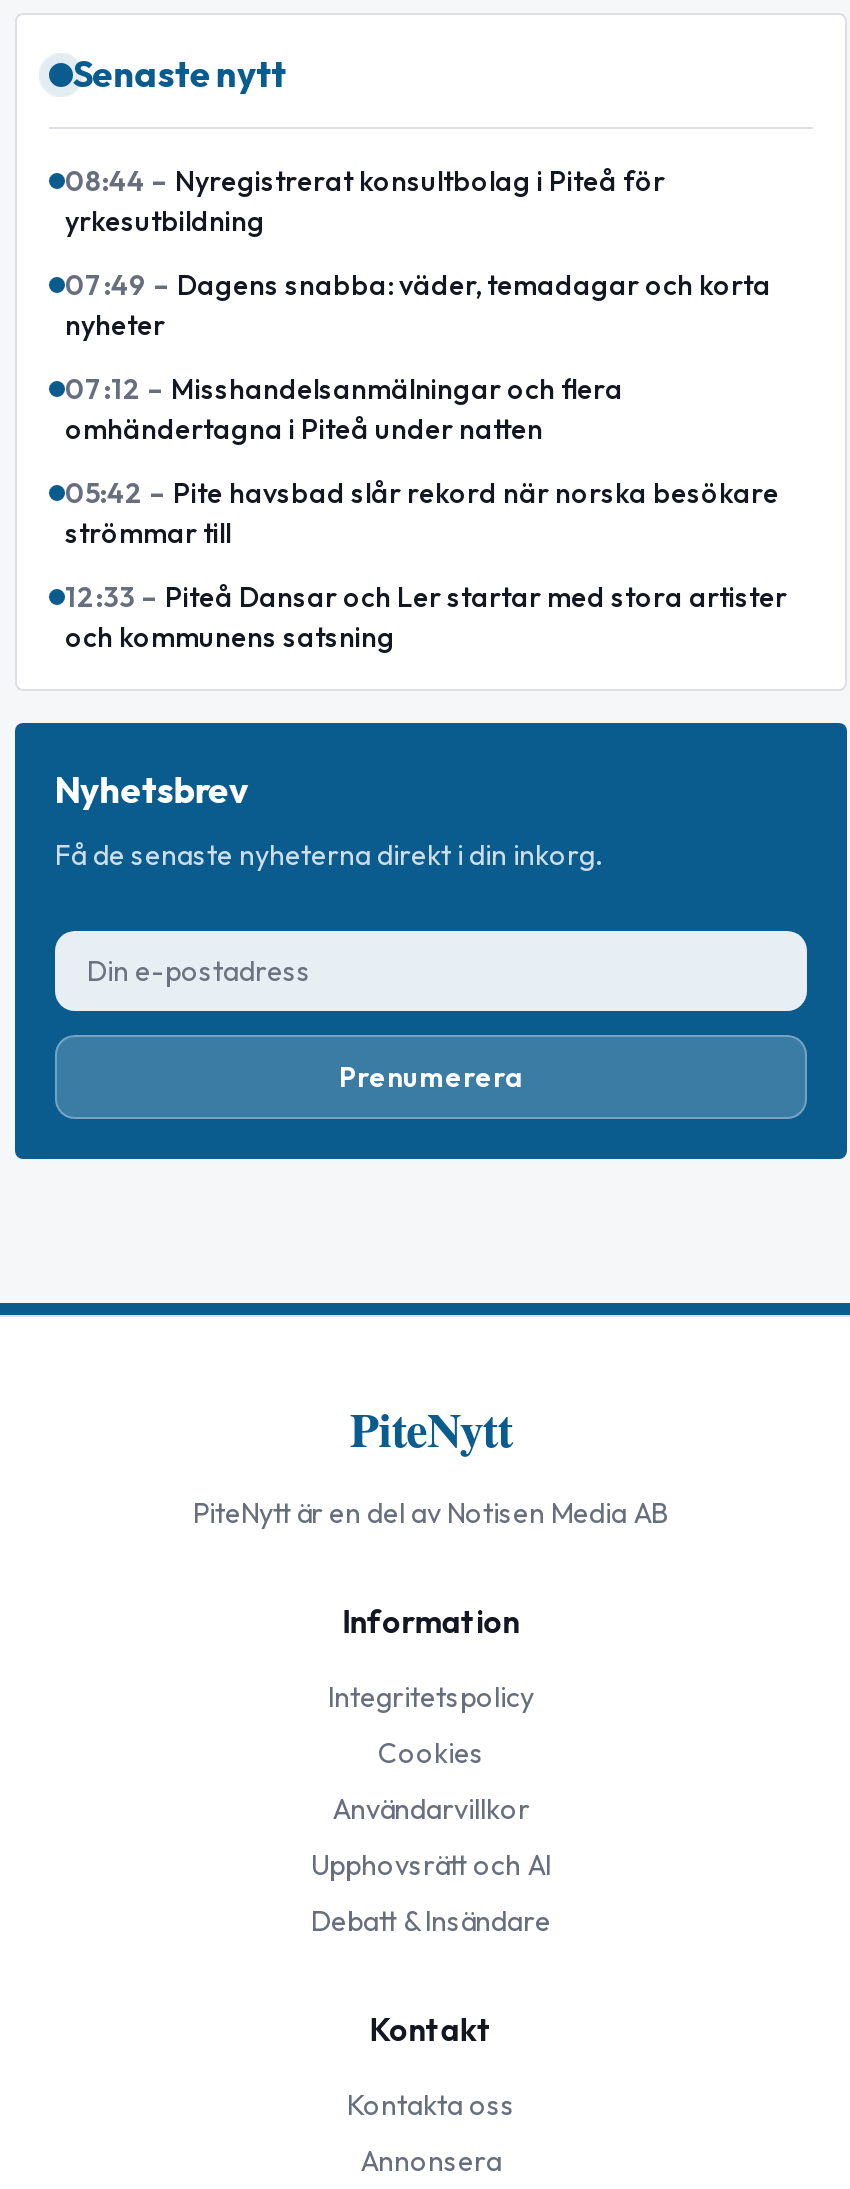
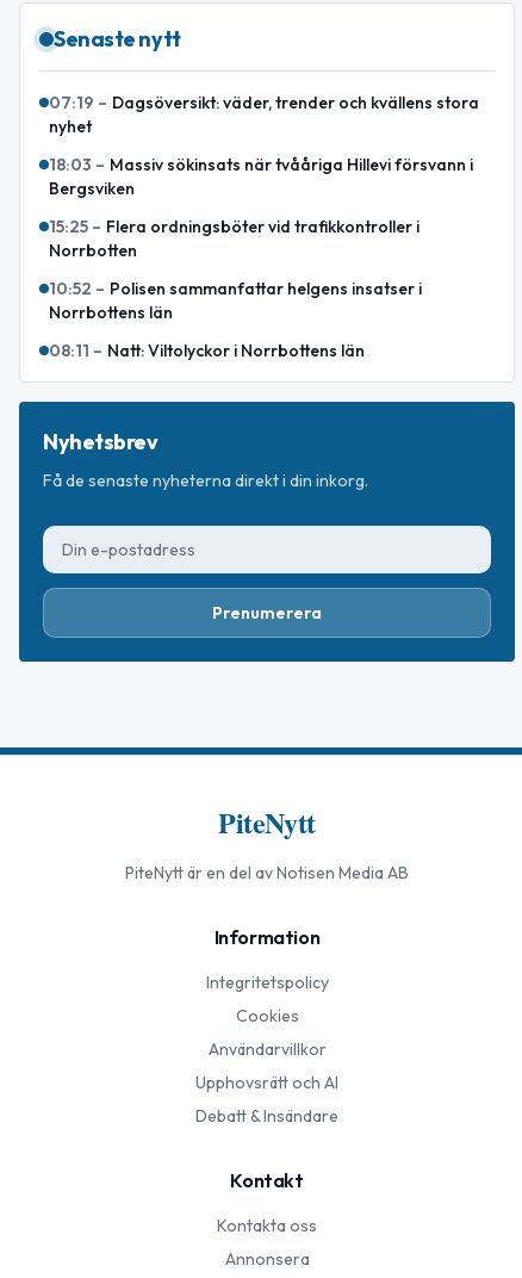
- 08:44 – Nyregistrerat konsultbolag i Piteå för
- yrkesutbildning
+ 07:19 – Dagsöversikt: väder, trender och kvällens stora
+ nyhet

- 07:49 – Dagens snabba: väder, temadagar och korta
- nyheter
+ 18:03 – Massiv sökinsats när tvååriga Hillevi försvann i
+ Bergsviken

- 07:12 – Misshandelsanmälningar och flera
- omhändertagna i Piteå under natten
+ 15:25 – Flera ordningsböter vid trafikkontroller i
+ Norrbotten

- 05:42 – Pite havsbad slår rekord när norska besökare
- strömmar till
+ 10:52 – Polisen sammanfattar helgens insatser i
+ Norrbottens län

- 12:33 – Piteå Dansar och Ler startar med stora artister
- och kommunens satsning
+ 08:11 – Natt: Viltolyckor i Norrbottens län
